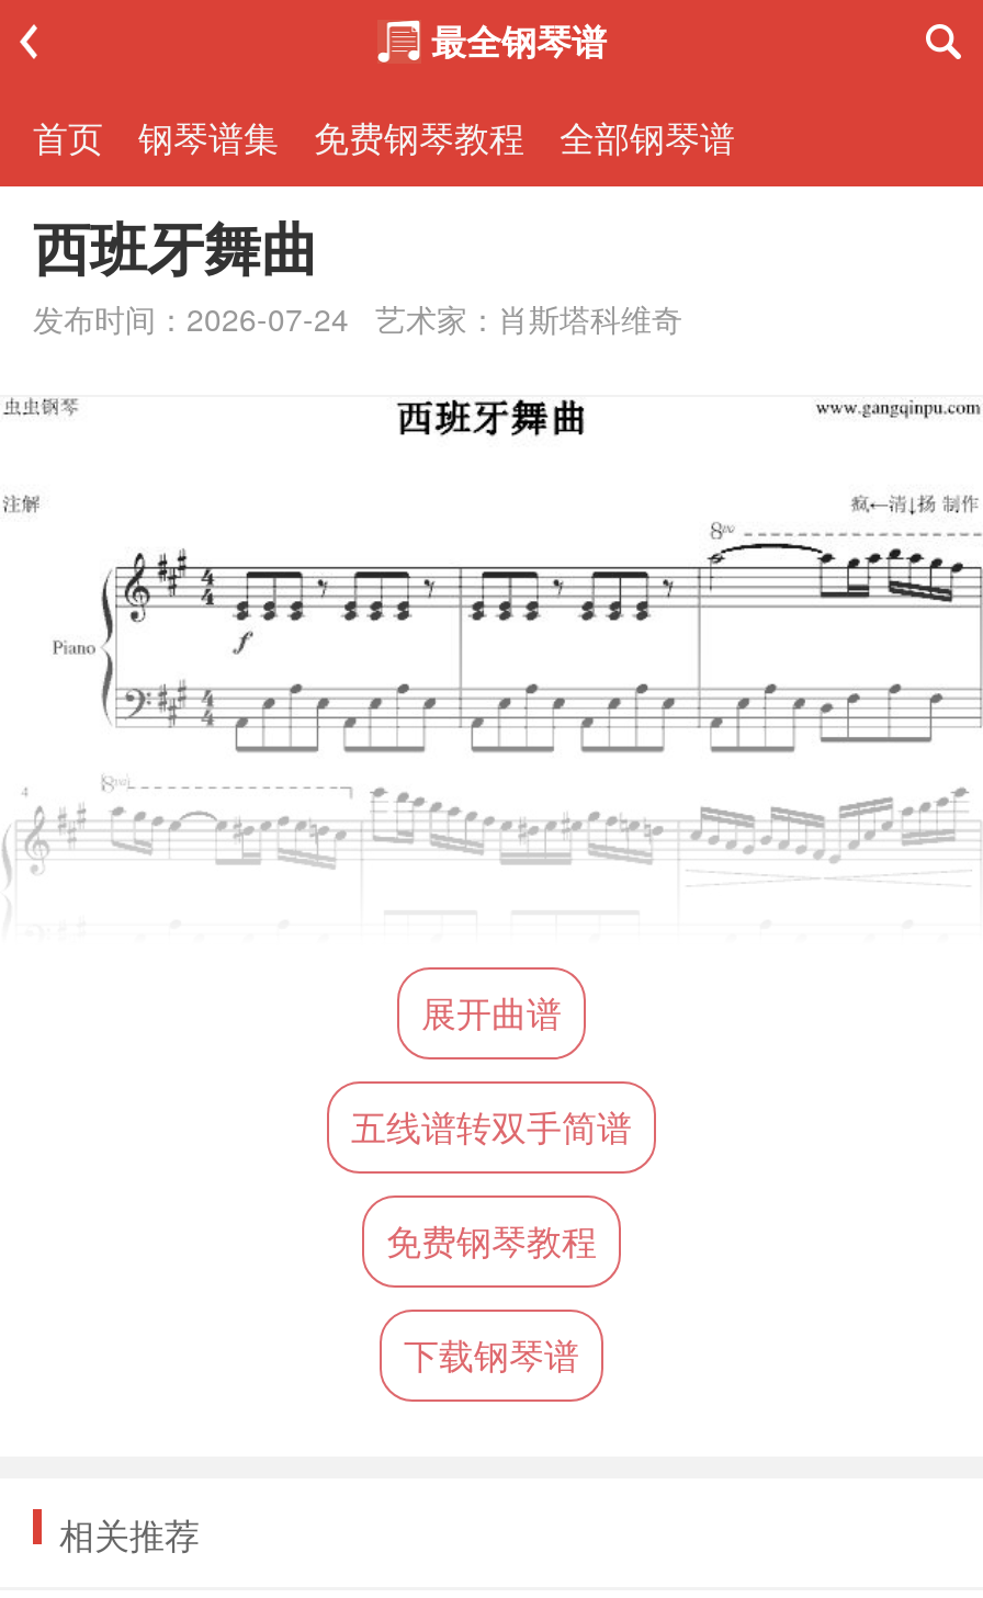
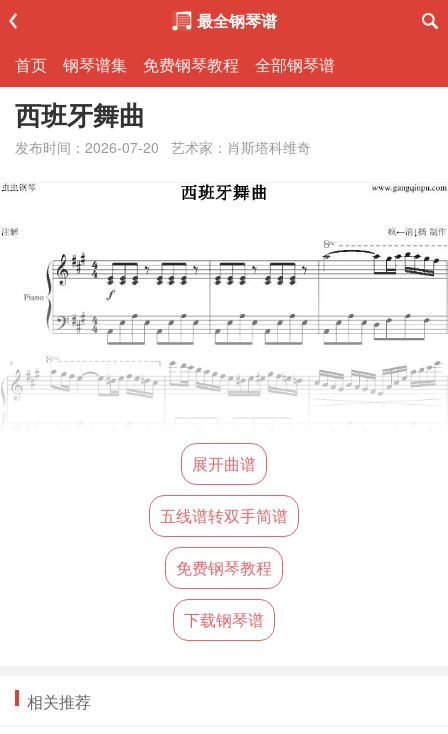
- 发布时间：2026-07-24艺术家：肖斯塔科维奇
+ 发布时间：2026-07-20艺术家：肖斯塔科维奇
